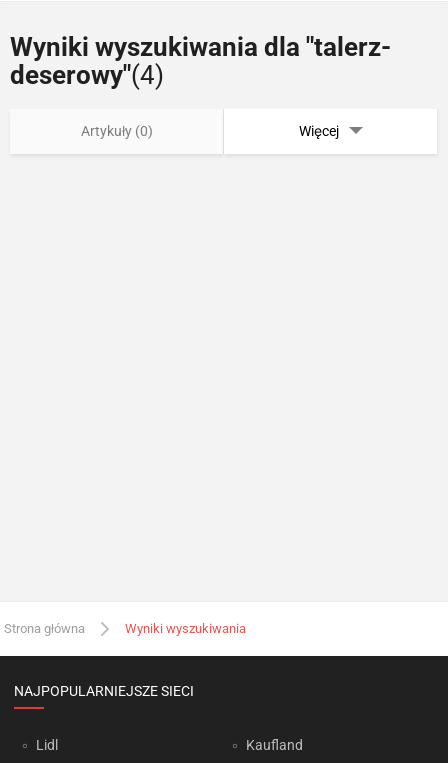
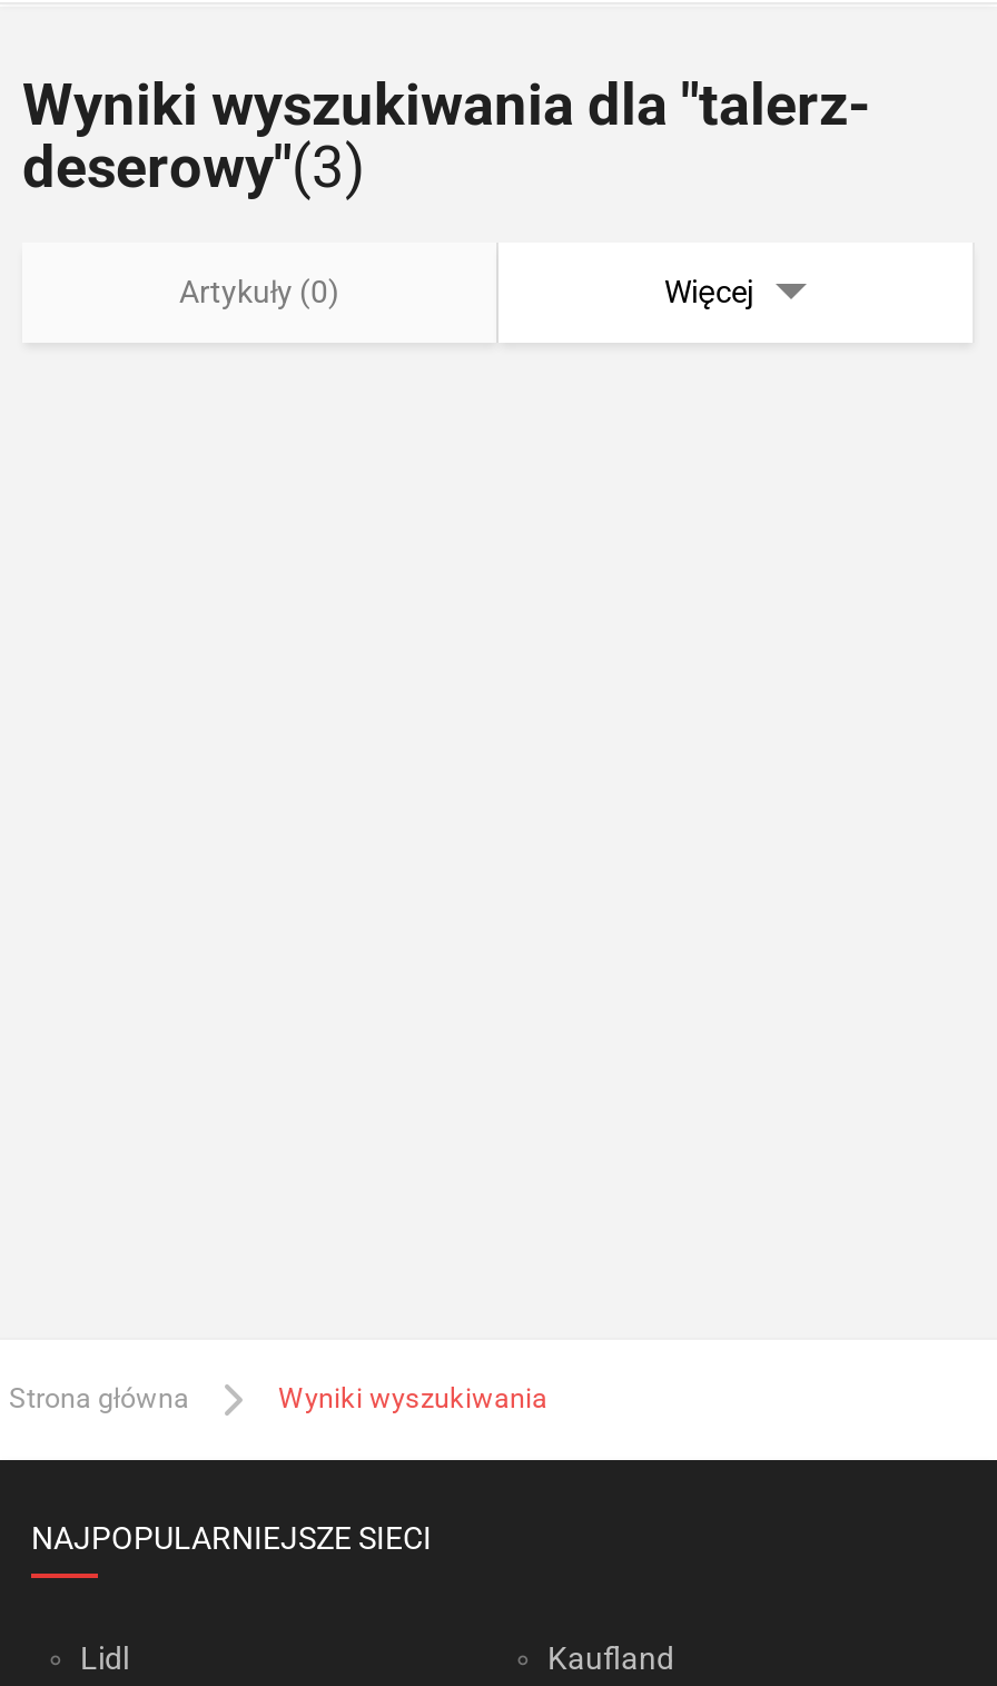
- deserowy"(4)
+ deserowy"(3)
